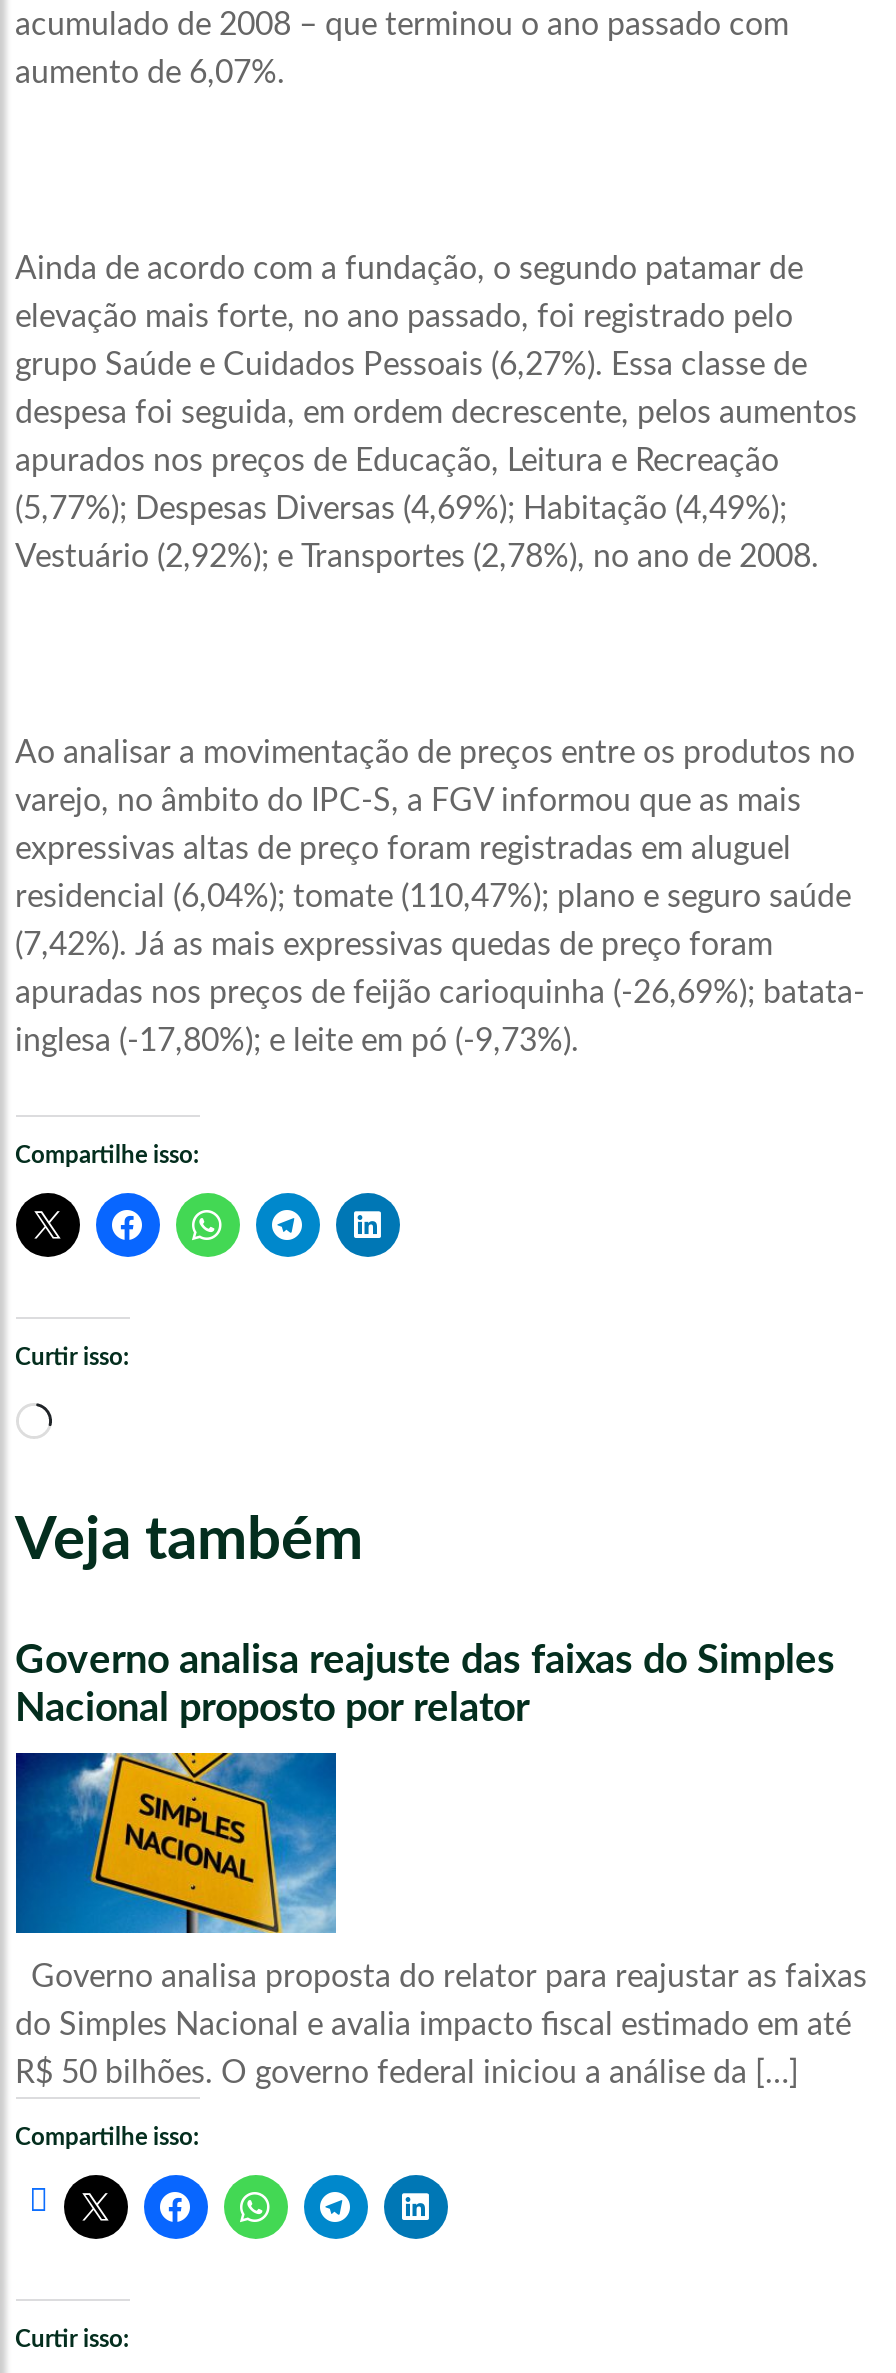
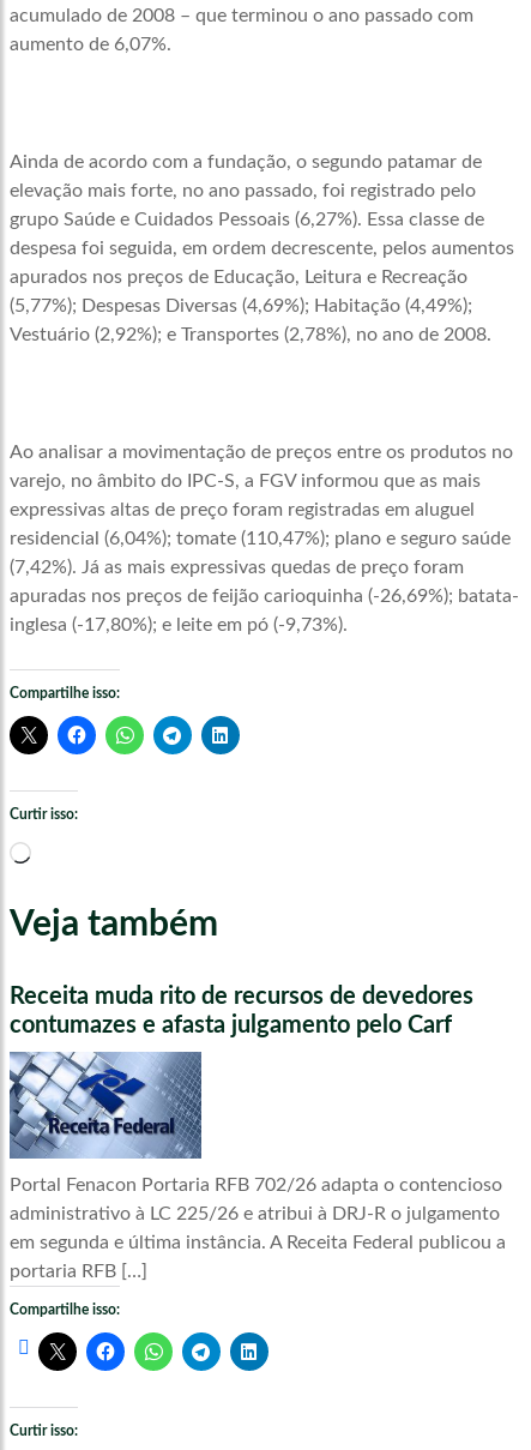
- Governo analisa reajuste das faixas do Simples
- Nacional proposto por relator
+ Receita muda rito de recursos de devedores
+ contumazes e afasta julgamento pelo Carf

- [image]
- Governo analisa proposta do relator para reajustar as faixas
- do Simples Nacional e avalia impacto fiscal estimado em até
- R$ 50 bilhões. O governo federal iniciou a análise da […]
+ [image]
+ Portal Fenacon Portaria RFB 702/26 adapta o contencioso
+ administrativo à LC 225/26 e atribui à DRJ-R o julgamento
+ em segunda e última instância. A Receita Federal publicou a
+ portaria RFB […]
